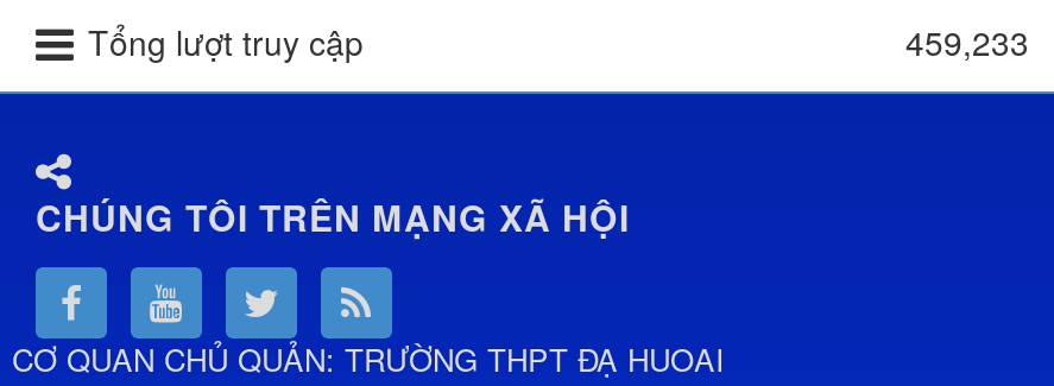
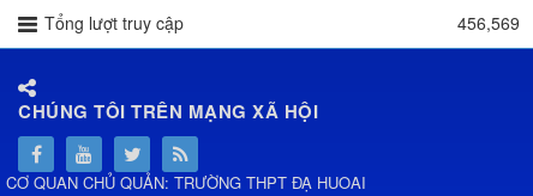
- 459,233
+ 456,569
